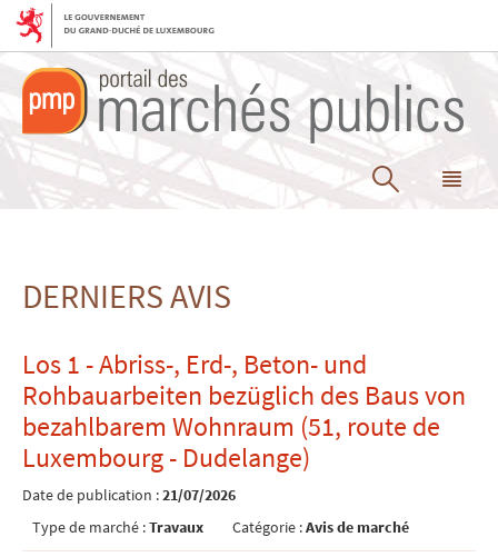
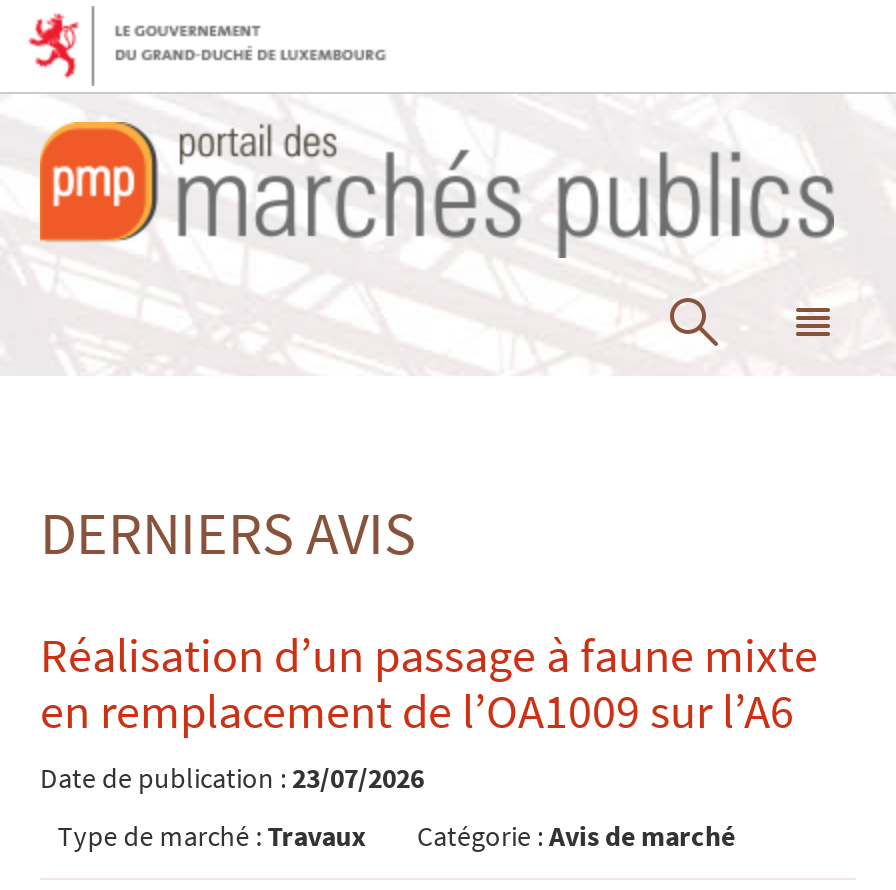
- Los 1 - Abriss-, Erd-, Beton- und
- Rohbauarbeiten bezüglich des Baus von
- bezahlbarem Wohnraum (51, route de
- Luxembourg - Dudelange)
- Date de publication : 21/07/2026
+ Réalisation d’un passage à faune mixte
+ en remplacement de l’OA1009 sur l’A6
+ Date de publication : 23/07/2026
